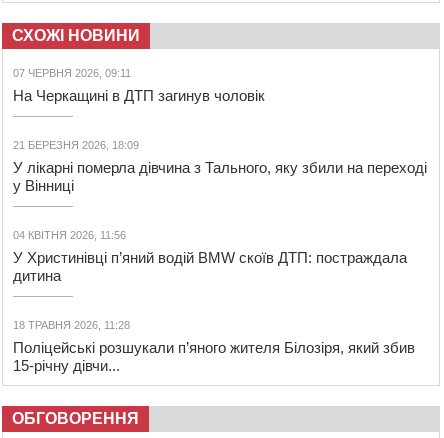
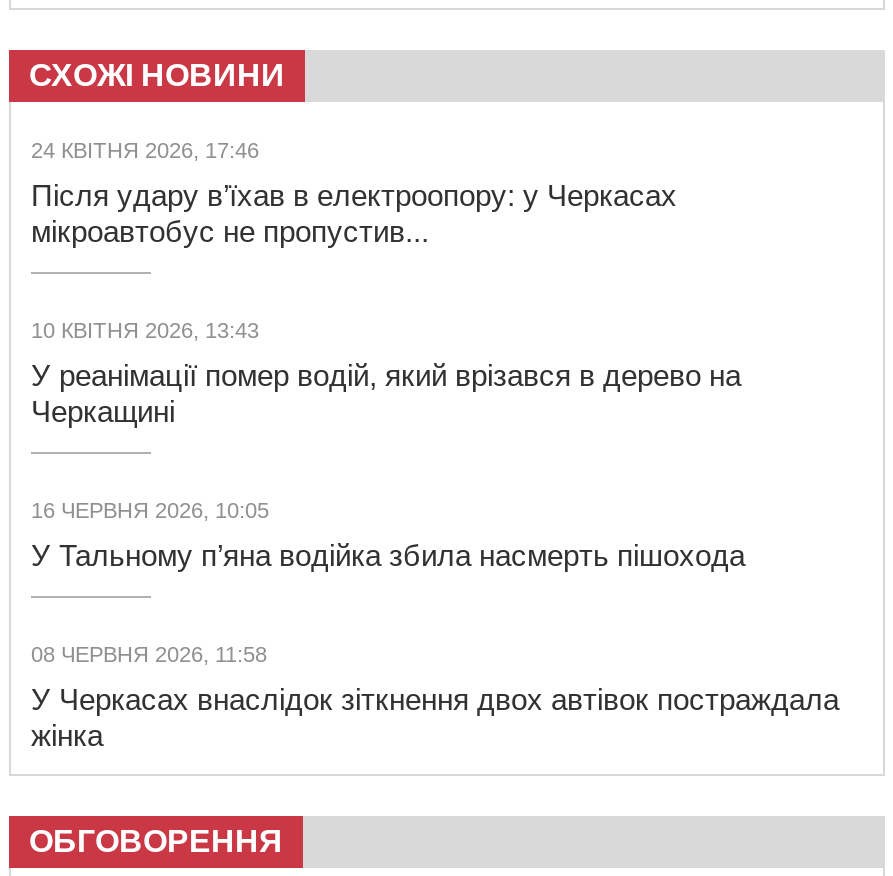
- 07 ЧЕРВНЯ 2026, 09:11
+ 24 КВІТНЯ 2026, 17:46

- На Черкащині в ДТП загинув чоловік
+ Після удару в’їхав в електроопору: у Черкасах
+ мікроавтобус не пропустив...

- 21 БЕРЕЗНЯ 2026, 18:09
+ 10 КВІТНЯ 2026, 13:43

- У лікарні померла дівчина з Тального, яку збили на переході
- у Вінниці
+ У реанімації помер водій, який врізався в дерево на
+ Черкащині

- 04 КВІТНЯ 2026, 11:56
+ 16 ЧЕРВНЯ 2026, 10:05

- У Христинівці п’яний водій BMW скоїв ДТП: постраждала
- дитина
+ У Тальному п’яна водійка збила насмерть пішохода

- 18 ТРАВНЯ 2026, 11:28
+ 08 ЧЕРВНЯ 2026, 11:58

- Поліцейські розшукали п’яного жителя Білозіря, який збив
- 15-річну дівчи...
+ У Черкасах внаслідок зіткнення двох автівок постраждала
+ жінка
